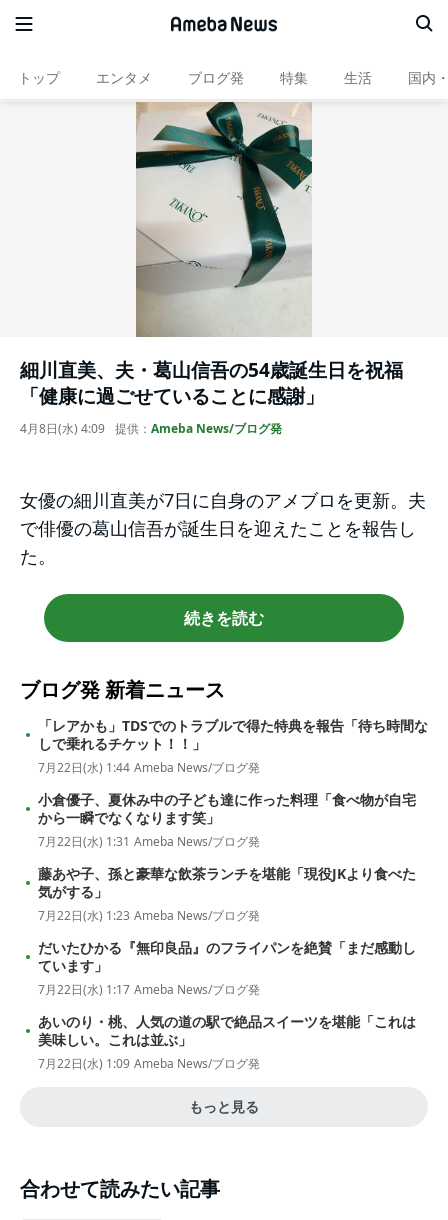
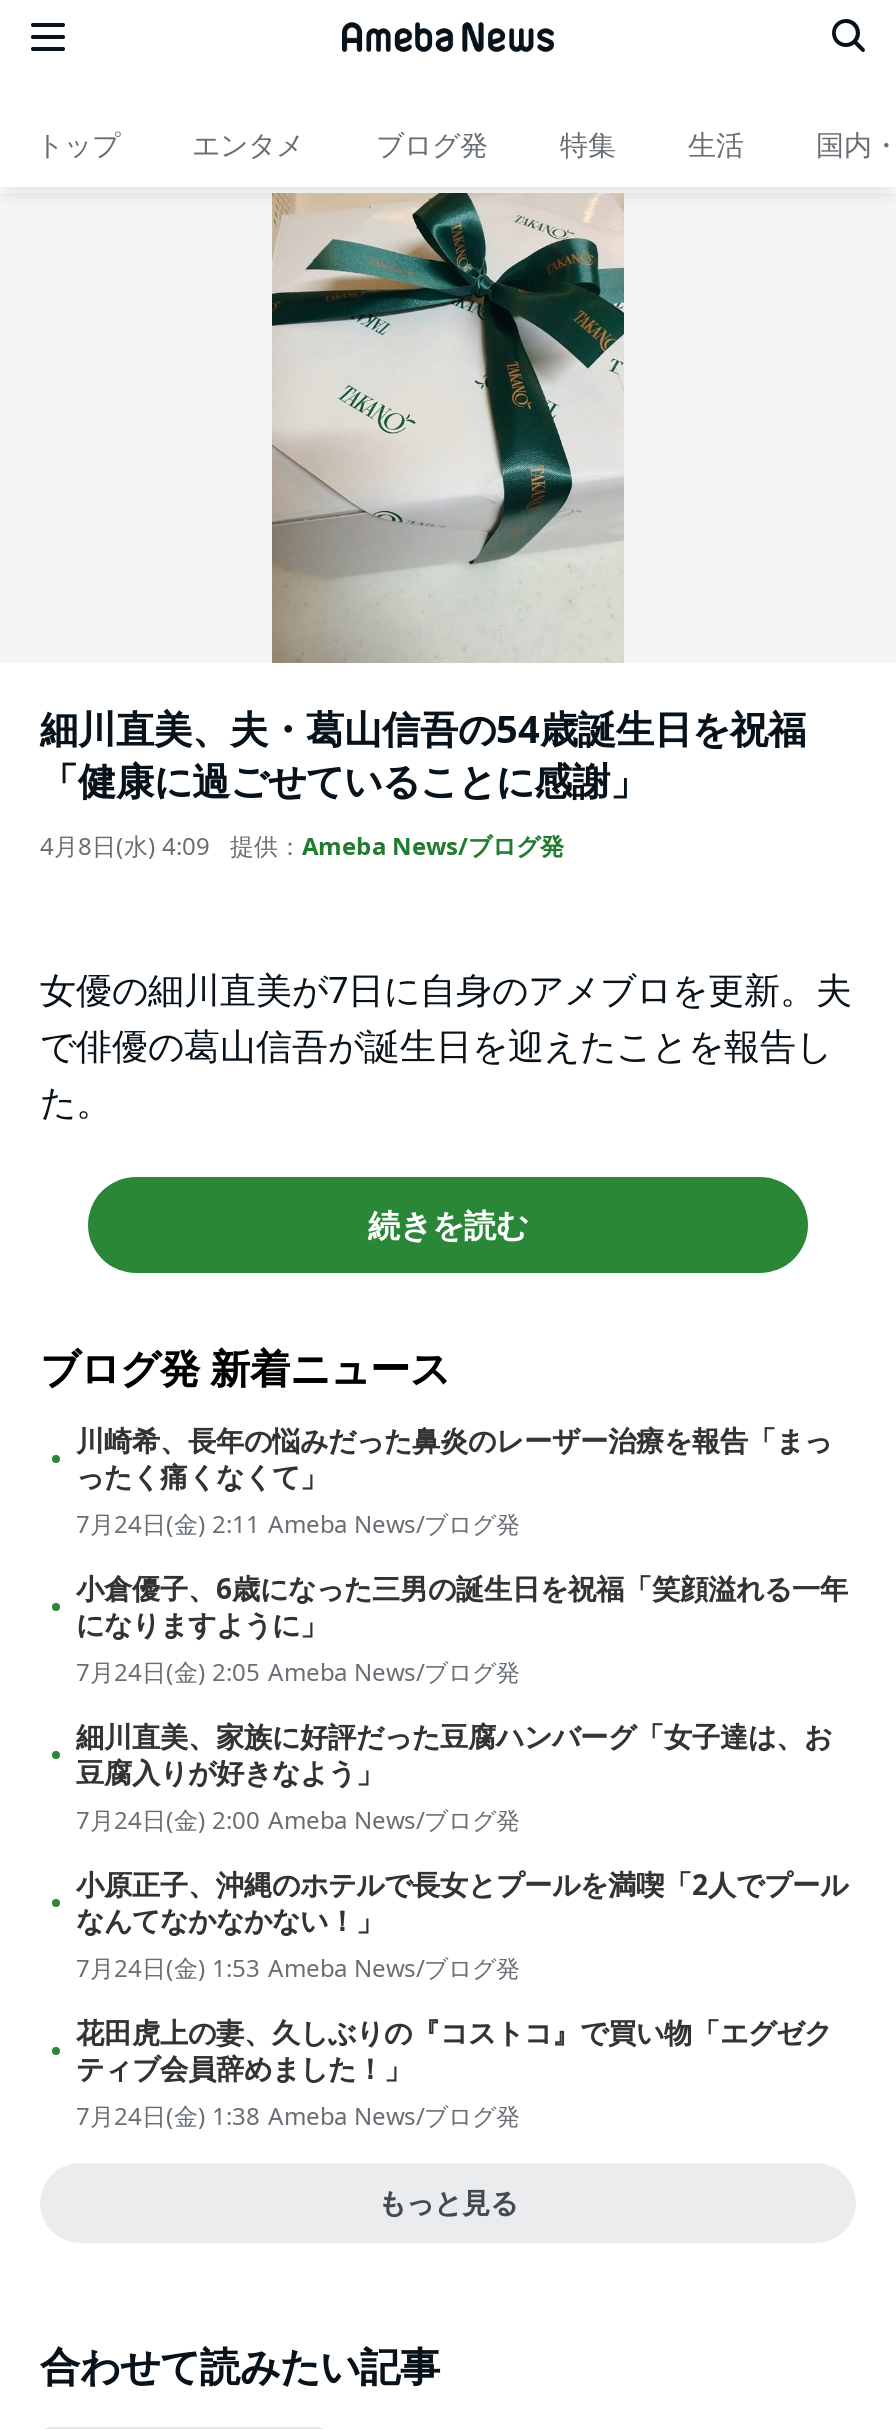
- 「レアかも」TDSでのトラブルで得た特典を報告「待ち時間な
- しで乗れるチケット！！」
- 7月22日(水) 1:44 Ameba News/ブログ発
+ 川崎希、長年の悩みだった鼻炎のレーザー治療を報告「まっ
+ ったく痛くなくて」
+ 7月24日(金) 2:11 Ameba News/ブログ発

- 小倉優子、夏休み中の子ども達に作った料理「食べ物が自宅
- から一瞬でなくなります笑」
- 7月22日(水) 1:31 Ameba News/ブログ発
+ 小倉優子、6歳になった三男の誕生日を祝福「笑顔溢れる一年
+ になりますように」
+ 7月24日(金) 2:05 Ameba News/ブログ発

- 藤あや子、孫と豪華な飲茶ランチを堪能「現役JKより食べた
- 気がする」
- 7月22日(水) 1:23 Ameba News/ブログ発
+ 細川直美、家族に好評だった豆腐ハンバーグ「女子達は、お
+ 豆腐入りが好きなよう」
+ 7月24日(金) 2:00 Ameba News/ブログ発

- だいたひかる『無印良品』のフライパンを絶賛「まだ感動し
- ています」
- 7月22日(水) 1:17 Ameba News/ブログ発
+ 小原正子、沖縄のホテルで長女とプールを満喫「2人でプール
+ なんてなかなかない！」
+ 7月24日(金) 1:53 Ameba News/ブログ発

- あいのり・桃、人気の道の駅で絶品スイーツを堪能「これは
- 美味しい。これは並ぶ」
- 7月22日(水) 1:09 Ameba News/ブログ発
+ 花田虎上の妻、久しぶりの『コストコ』で買い物「エグゼク
+ ティブ会員辞めました！」
+ 7月24日(金) 1:38 Ameba News/ブログ発
